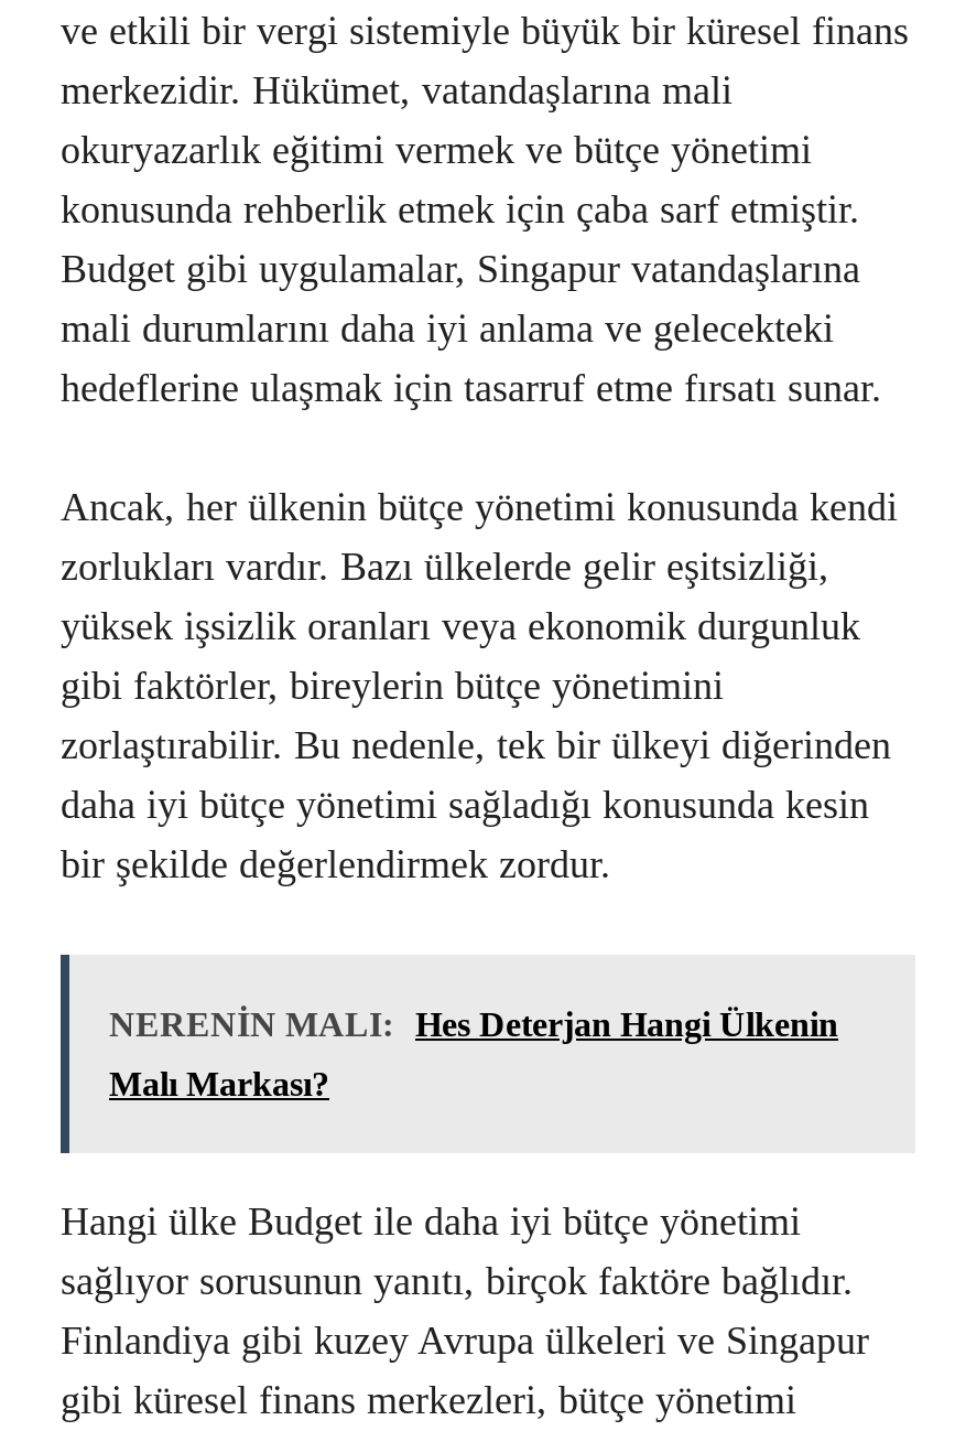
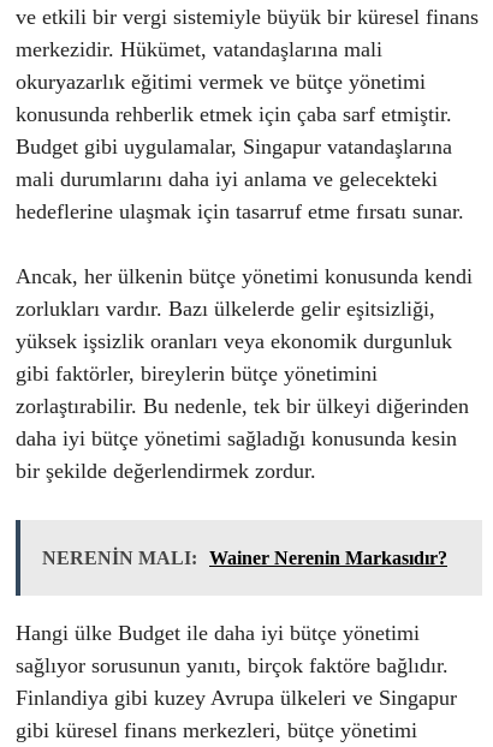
- NERENİN MALI: Hes Deterjan Hangi Ülkenin
- Malı Markası?
+ NERENİN MALI: Wainer Nerenin Markasıdır?
